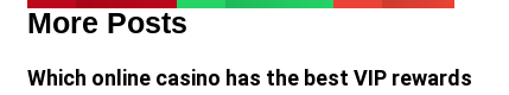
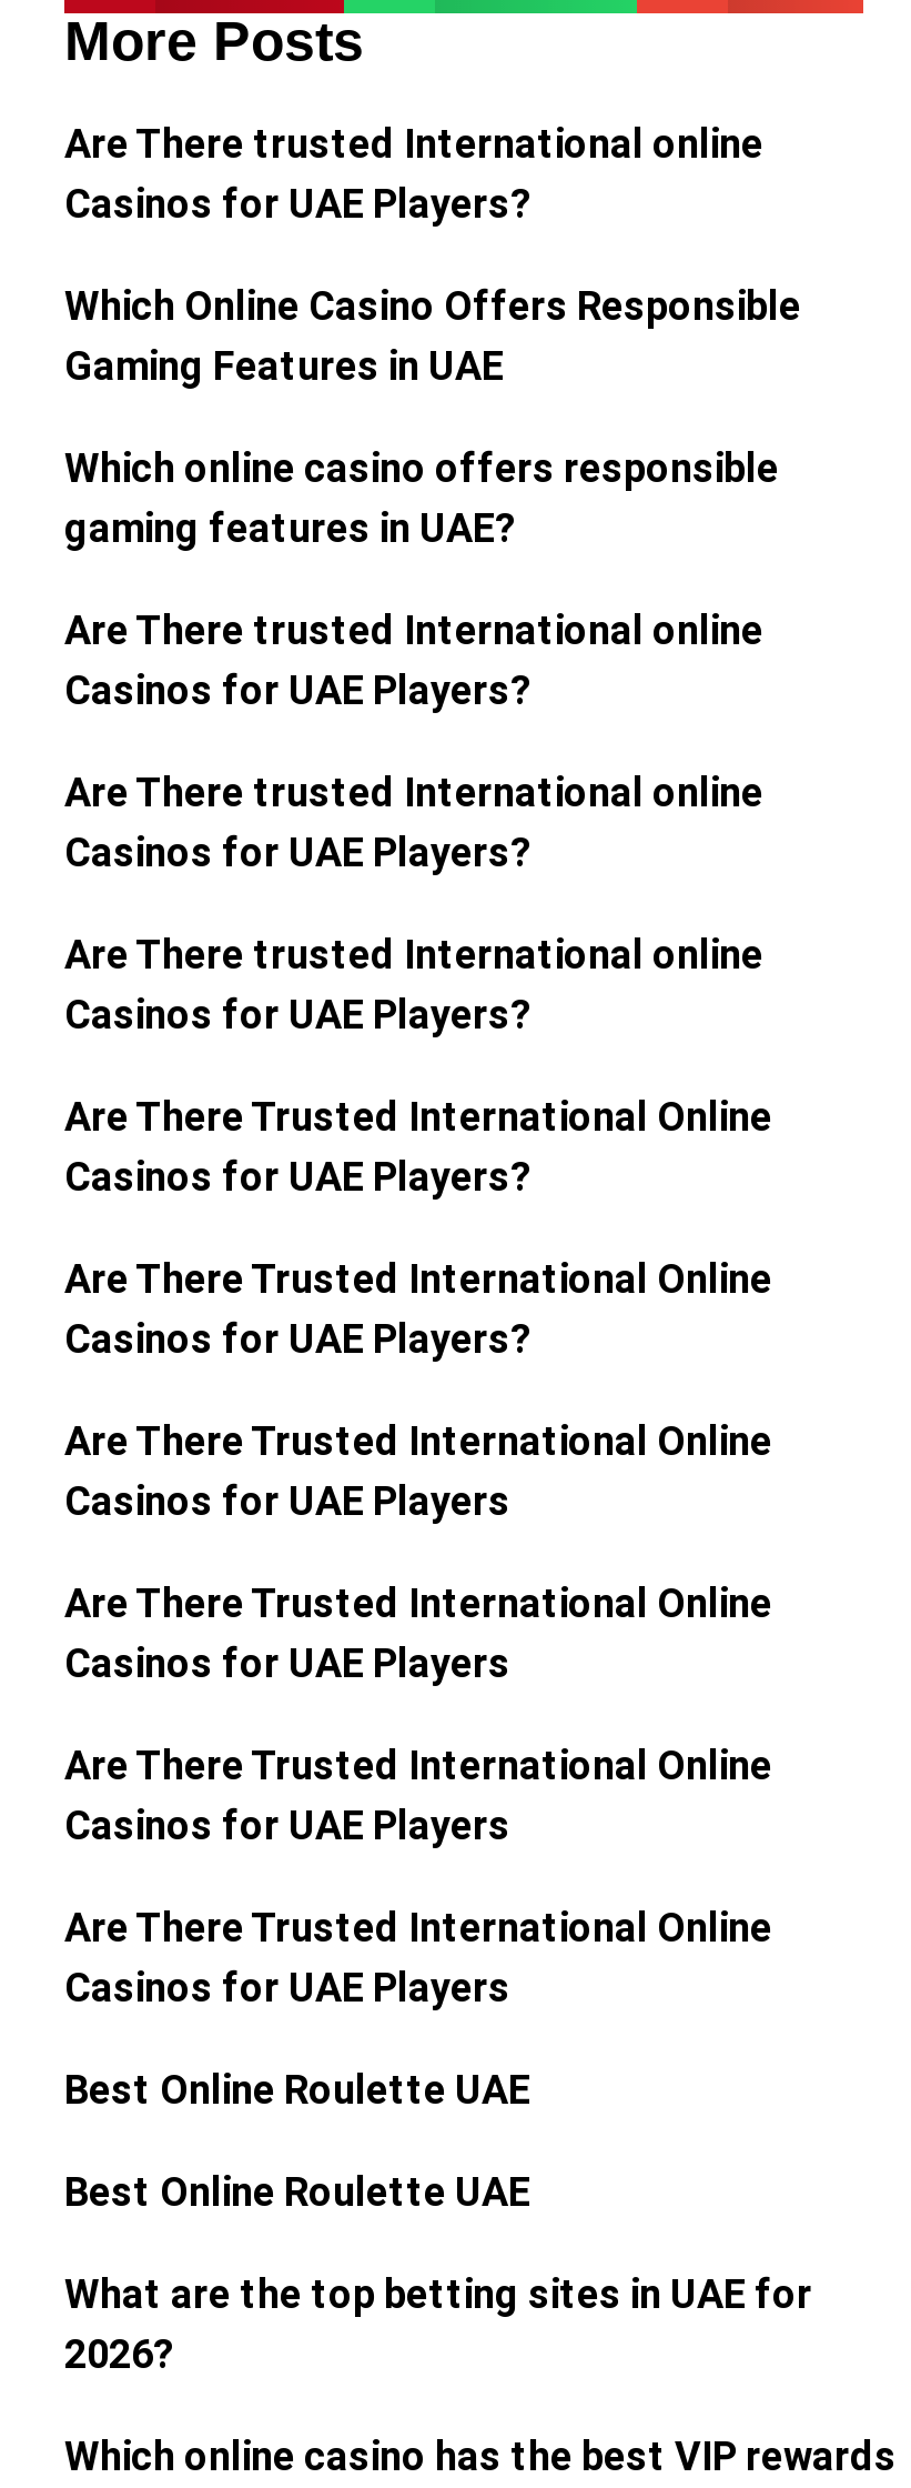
+ Are There trusted International online
+ Casinos for UAE Players?
+ Which Online Casino Offers Responsible
+ Gaming Features in UAE
+ Which online casino offers responsible
+ gaming features in UAE?
+ Are There trusted International online
+ Casinos for UAE Players?
+ Are There trusted International online
+ Casinos for UAE Players?
+ Are There trusted International online
+ Casinos for UAE Players?
+ Are There Trusted International Online
+ Casinos for UAE Players?
+ Are There Trusted International Online
+ Casinos for UAE Players?
+ Are There Trusted International Online
+ Casinos for UAE Players
+ Are There Trusted International Online
+ Casinos for UAE Players
+ Are There Trusted International Online
+ Casinos for UAE Players
+ Are There Trusted International Online
+ Casinos for UAE Players
+ Best Online Roulette UAE
+ Best Online Roulette UAE
+ What are the top betting sites in UAE for
+ 2026?
